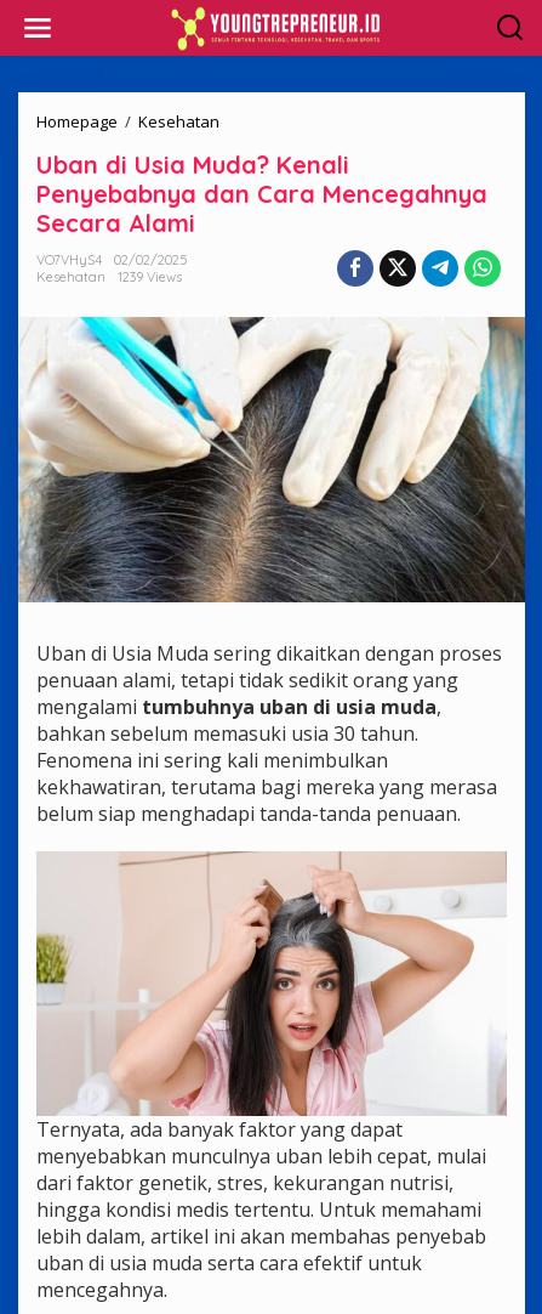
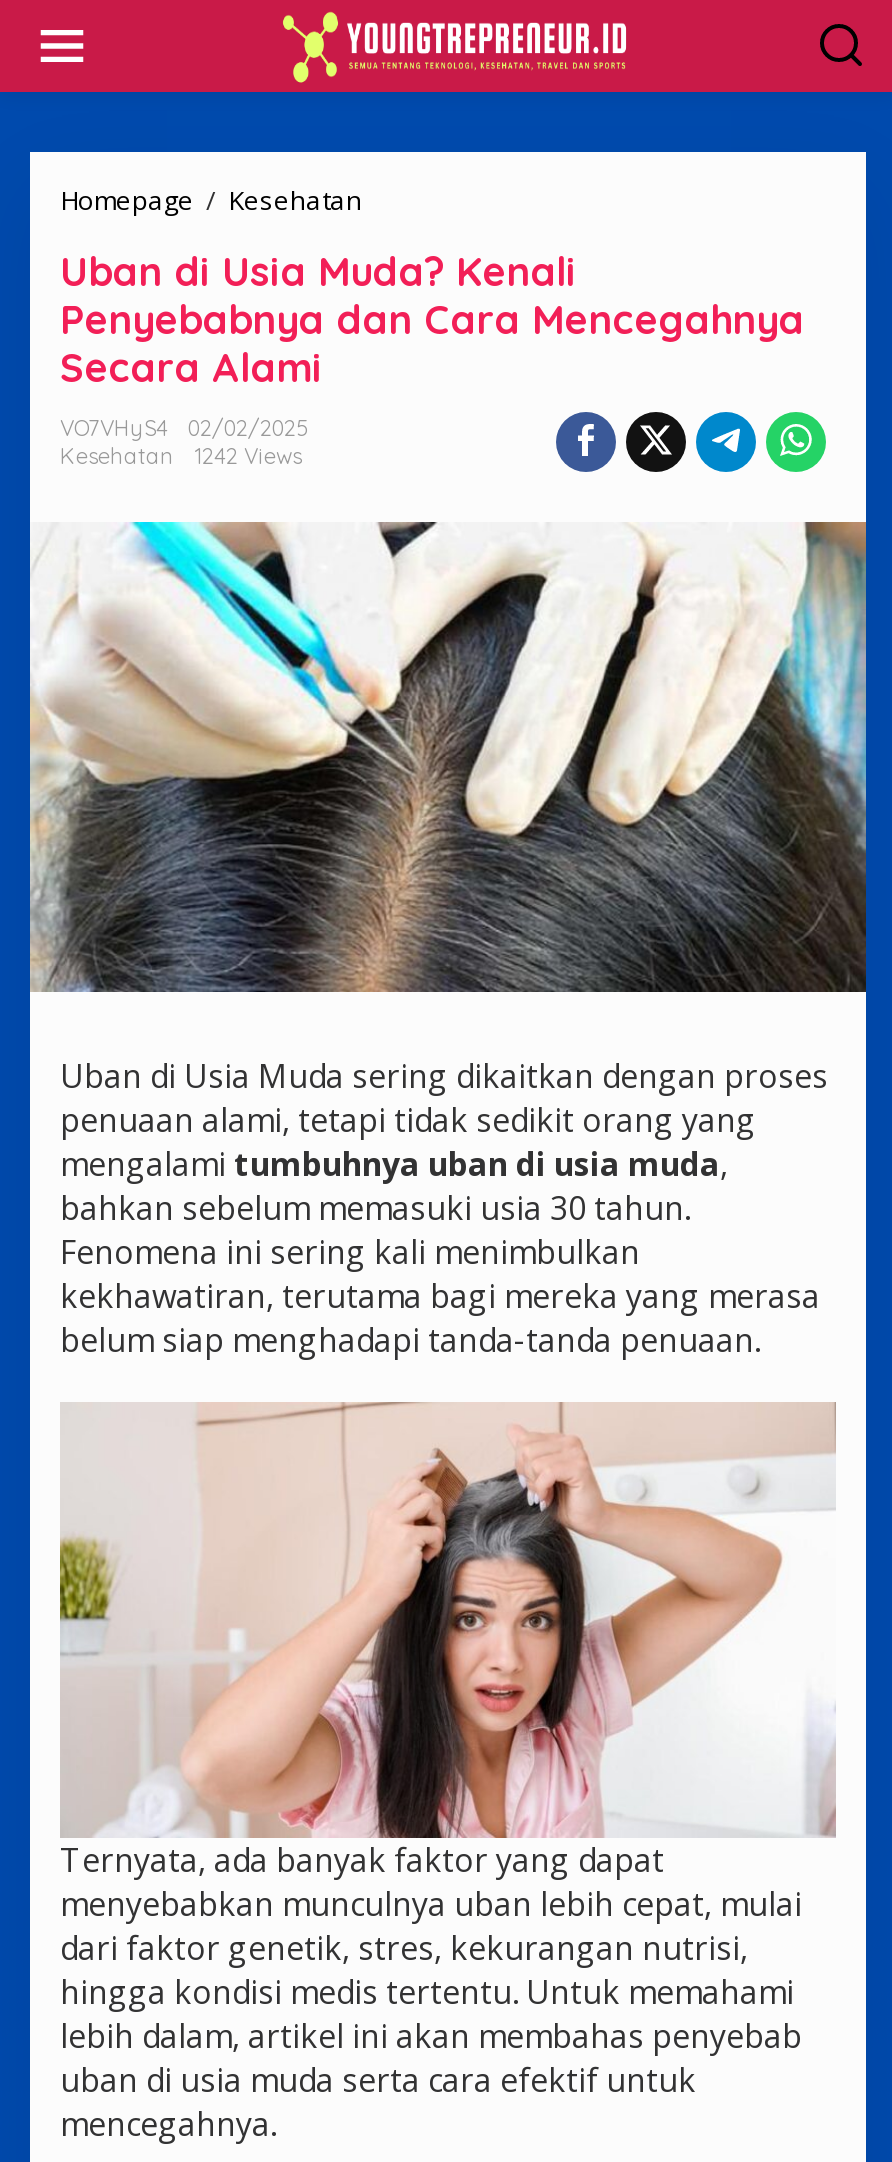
- Kesehatan 1239 Views
+ Kesehatan 1242 Views
